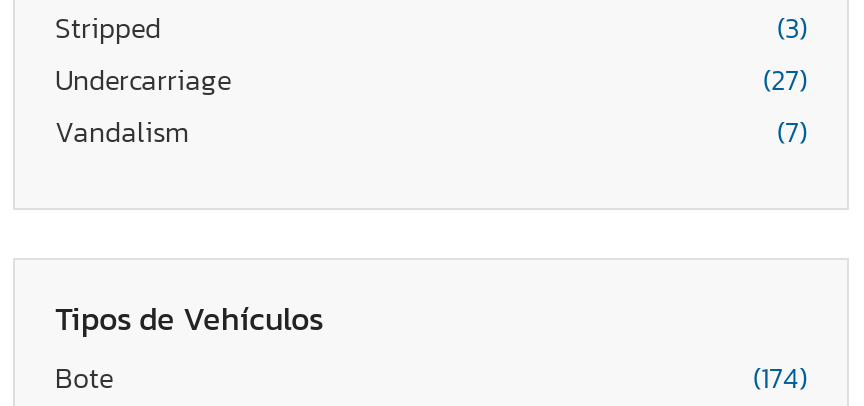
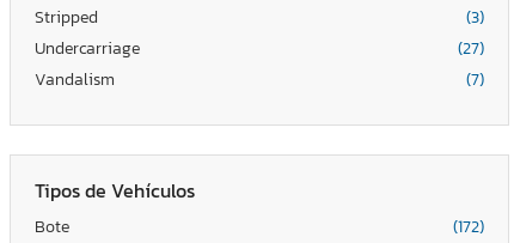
- (174)
+ (172)
